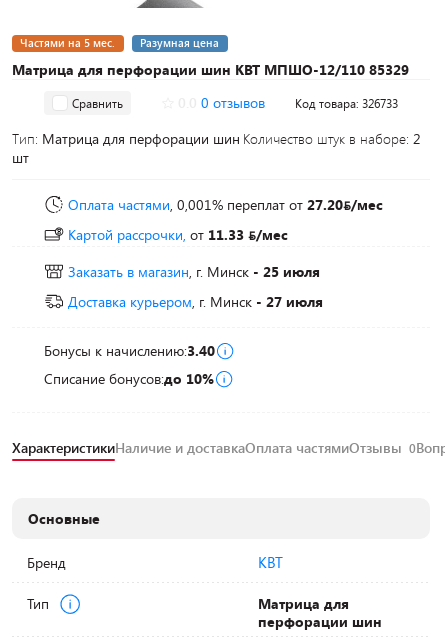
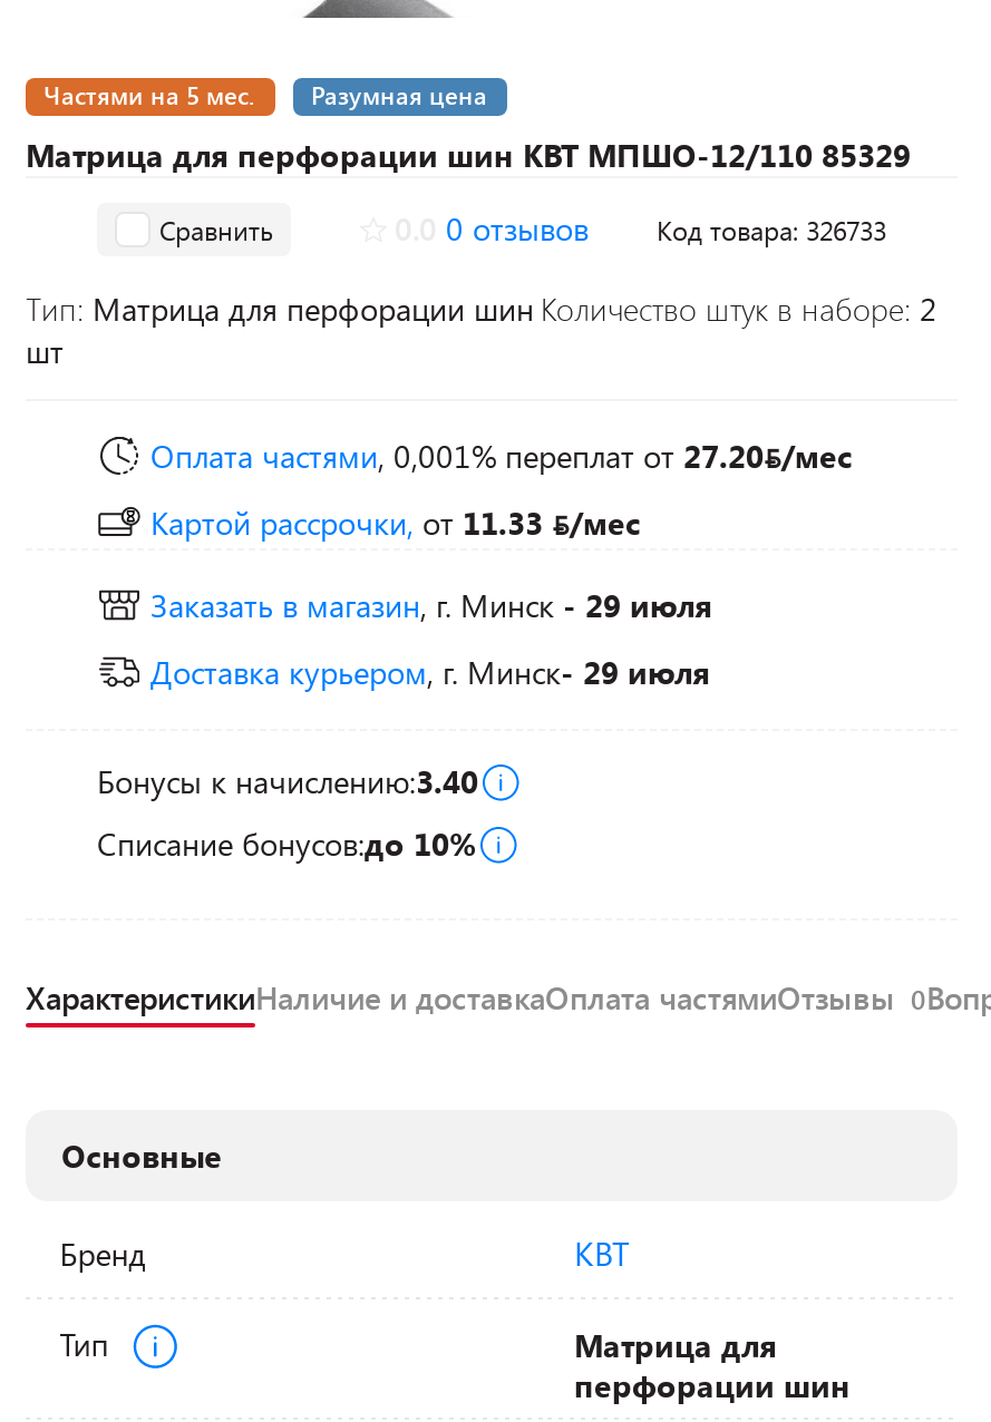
- Заказать в магазин, г. Минск - 25 июля
+ Заказать в магазин, г. Минск - 29 июля

- Доставка курьером, г. Минск- 27 июля
+ Доставка курьером, г. Минск- 29 июля
